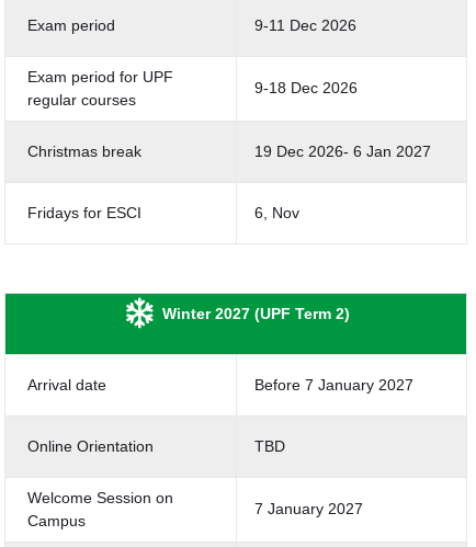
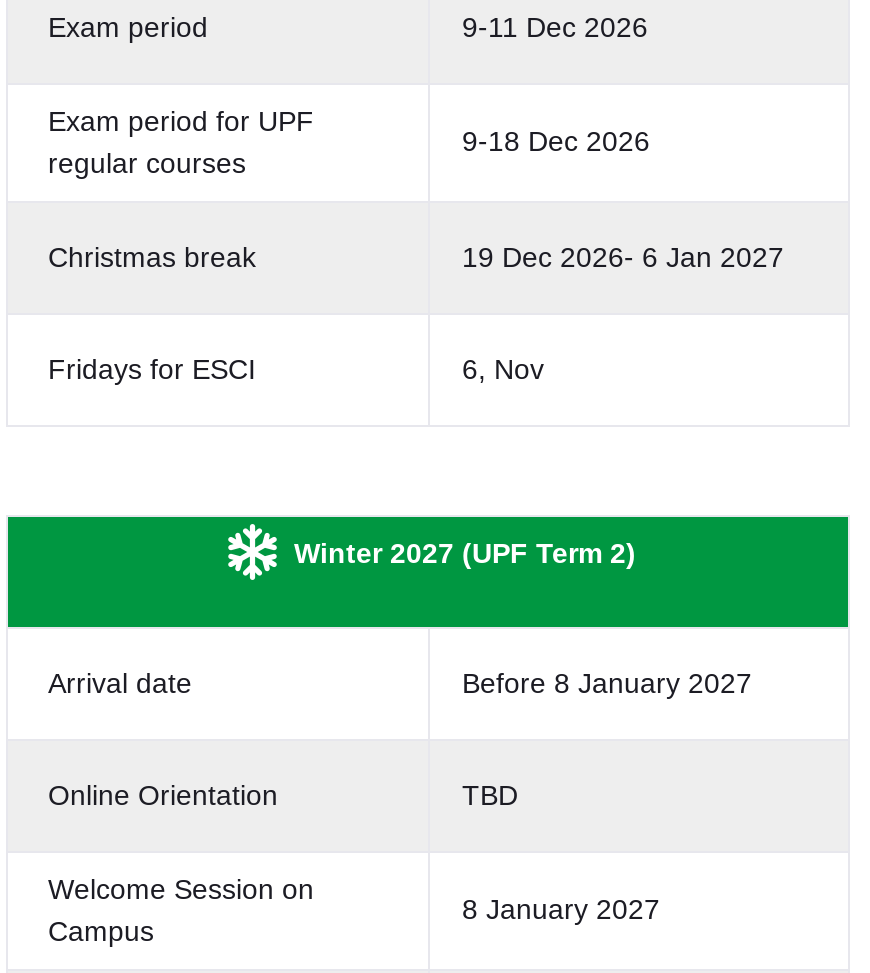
- Before 7 January 2027
+ Before 8 January 2027

- 7 January 2027
+ 8 January 2027
